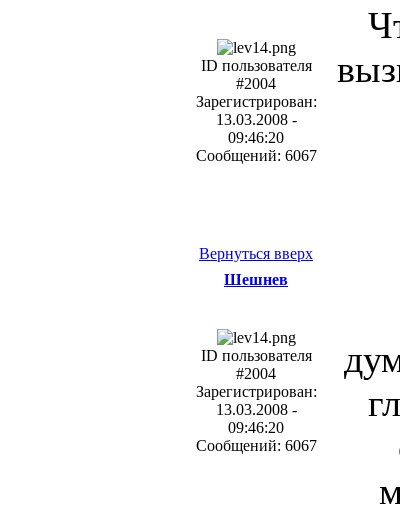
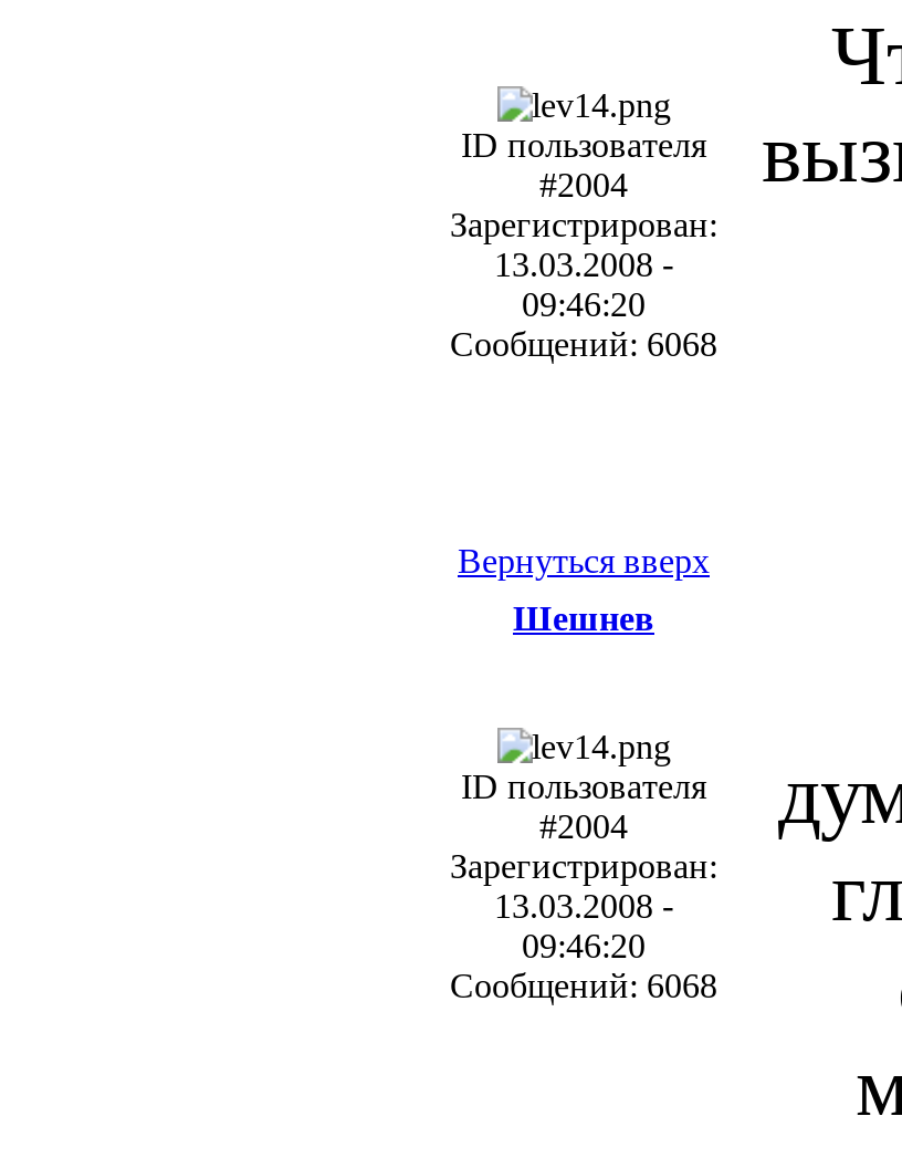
- Сообщений: 6067
+ Сообщений: 6068

- Сообщений: 6067
+ Сообщений: 6068
